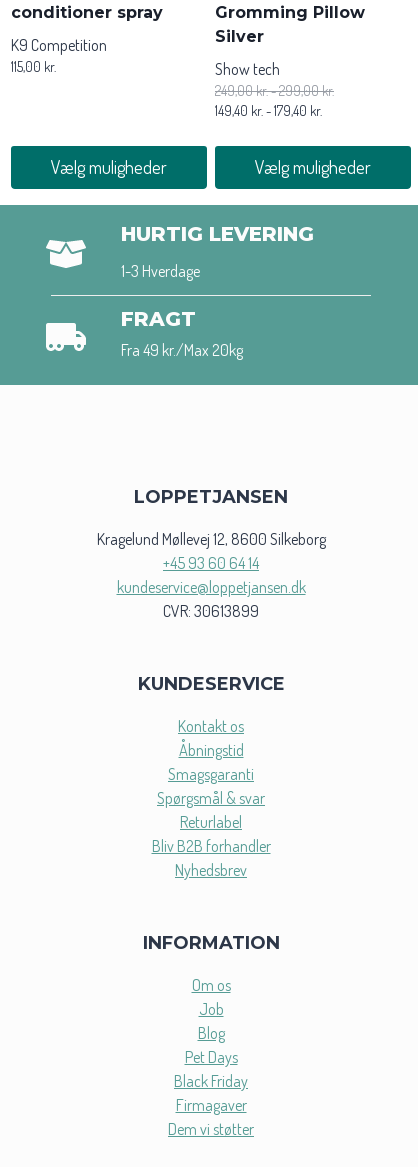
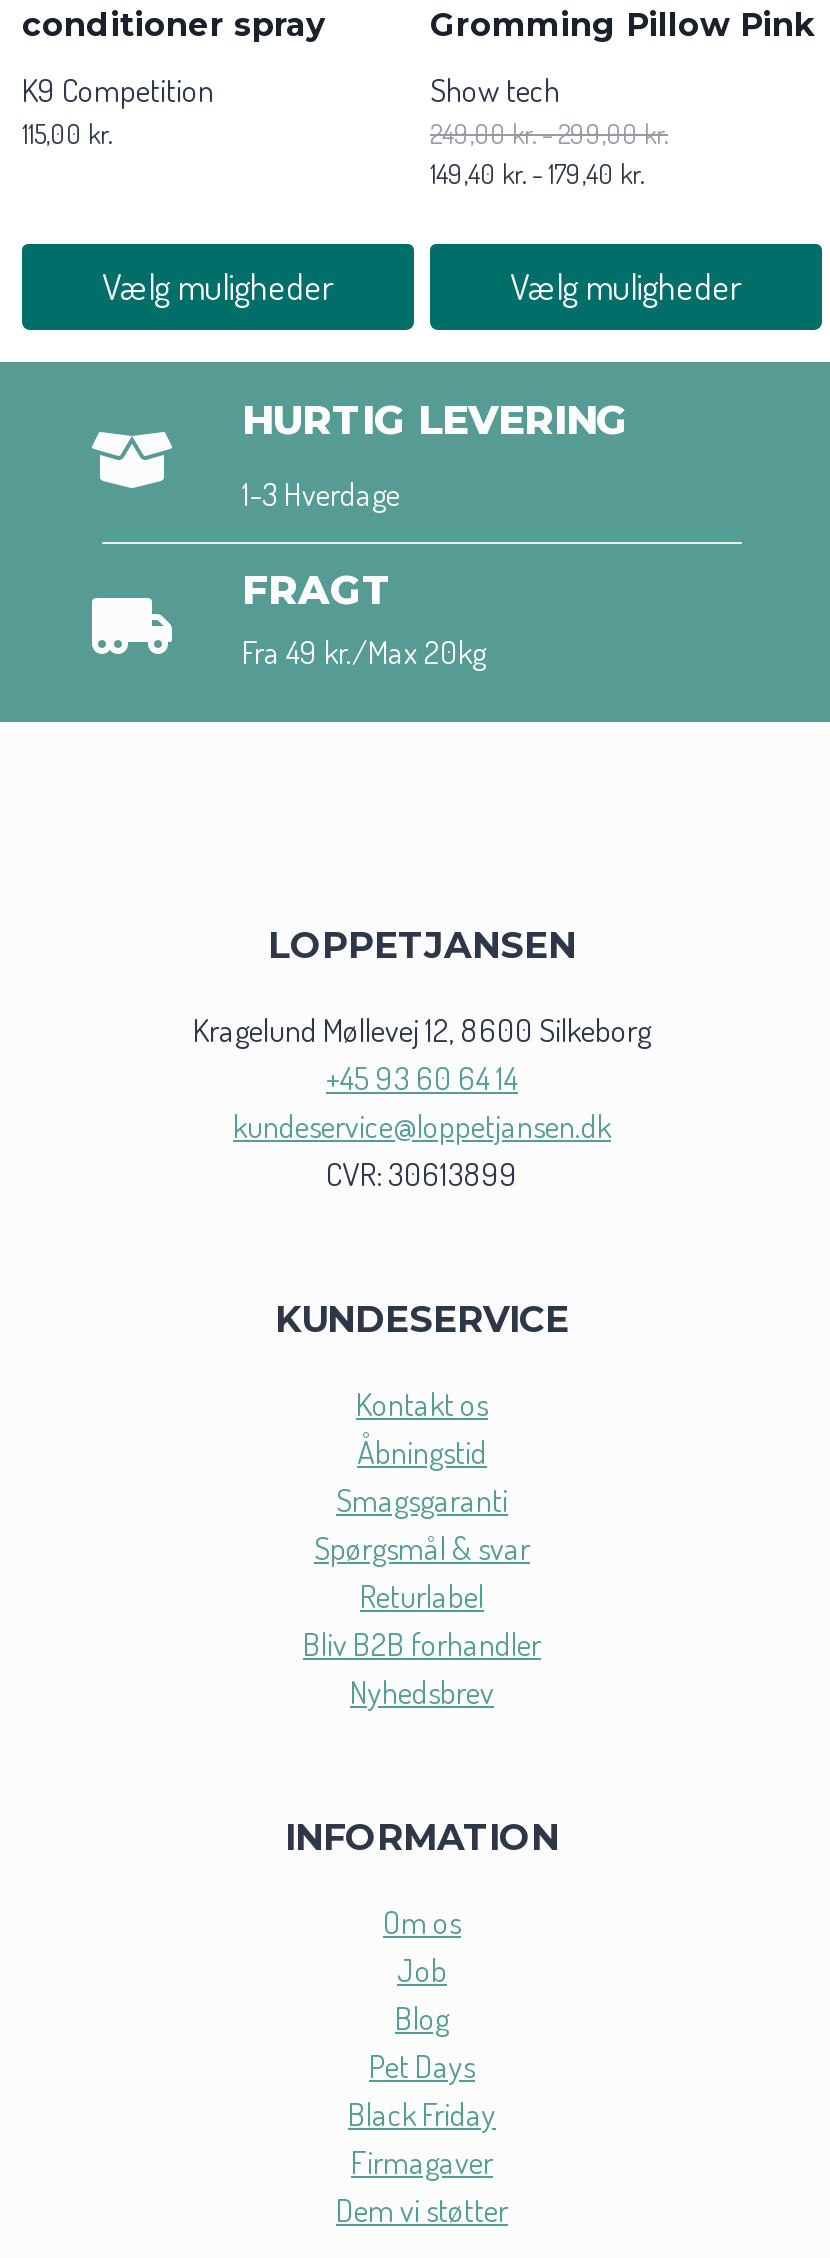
- Gromming Pillow
- Silver
+ Gromming Pillow Pink
